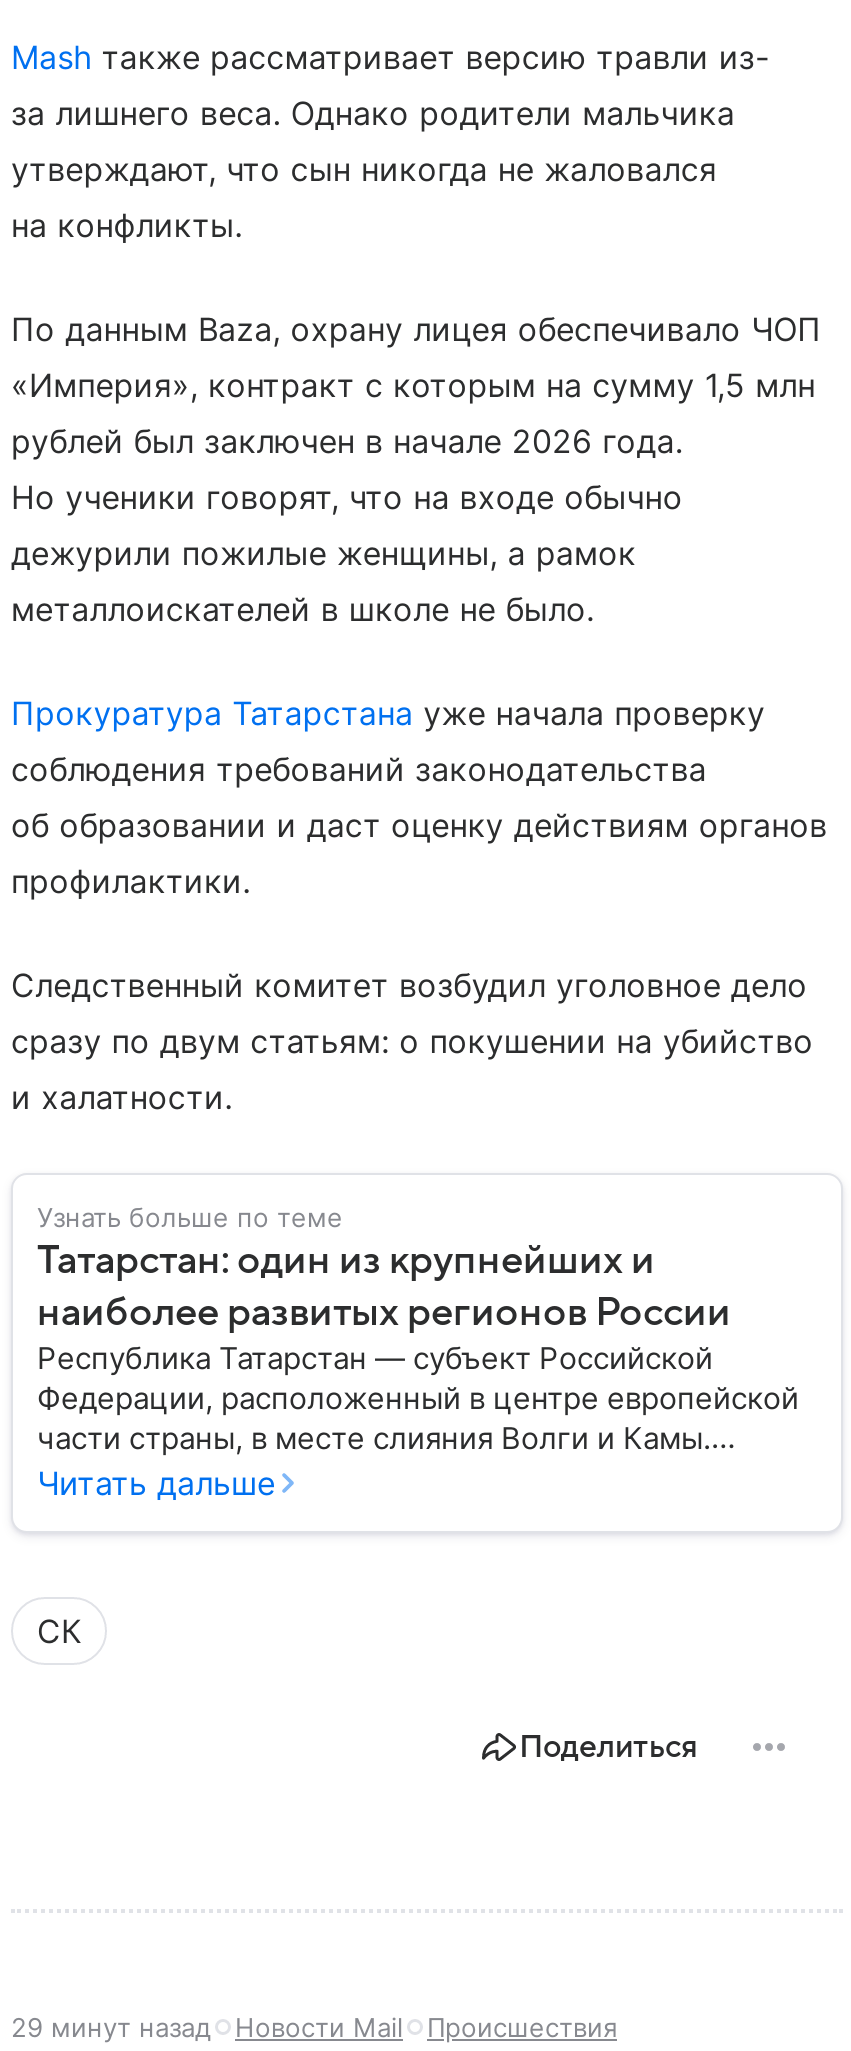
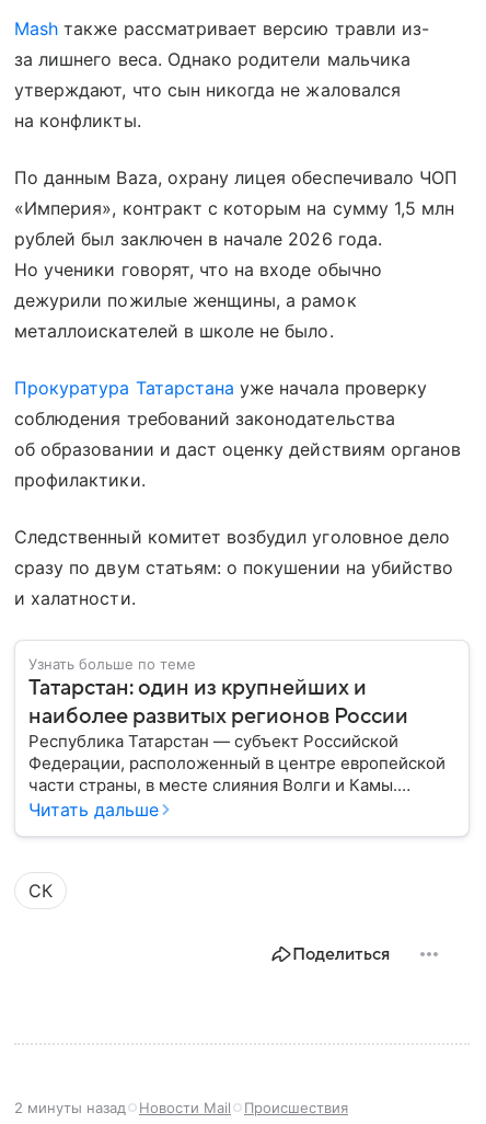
- 29 минут назад Новости Mail Происшествия
+ 2 минуты назад Новости Mail Происшествия
